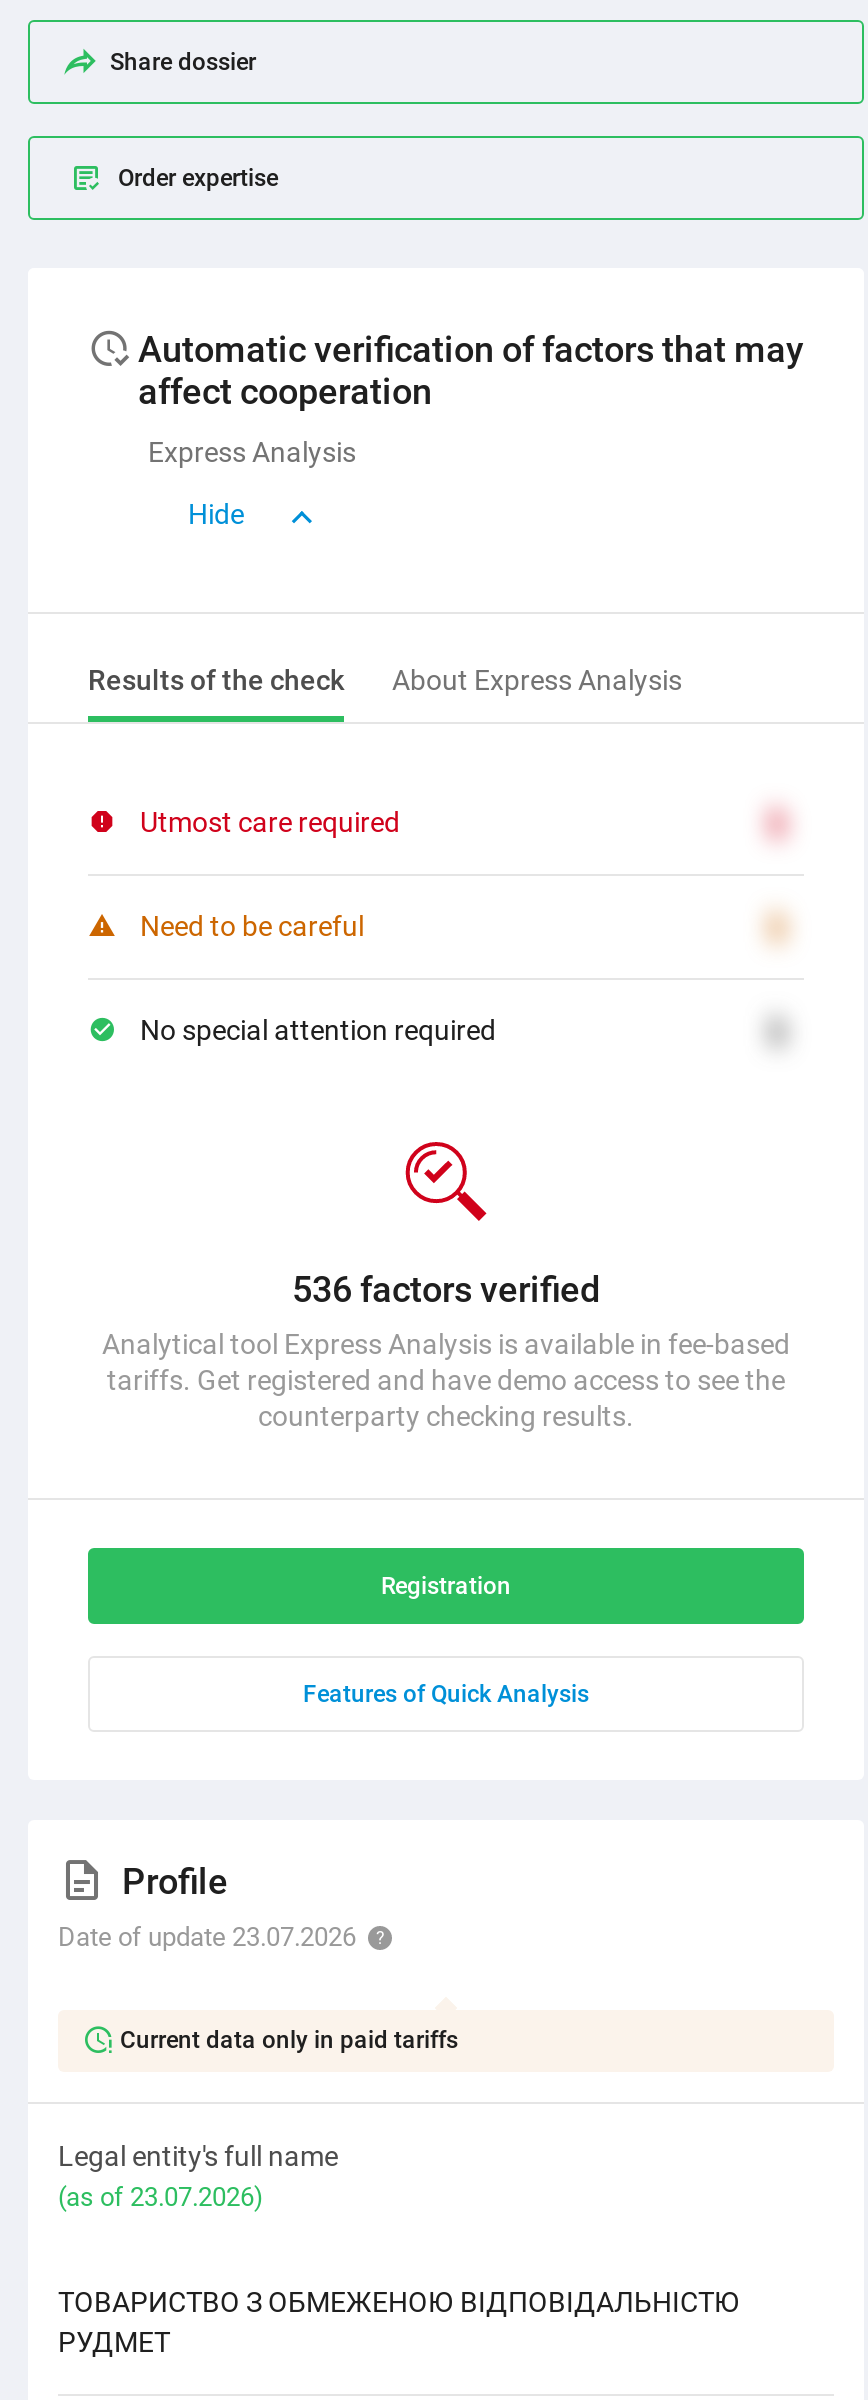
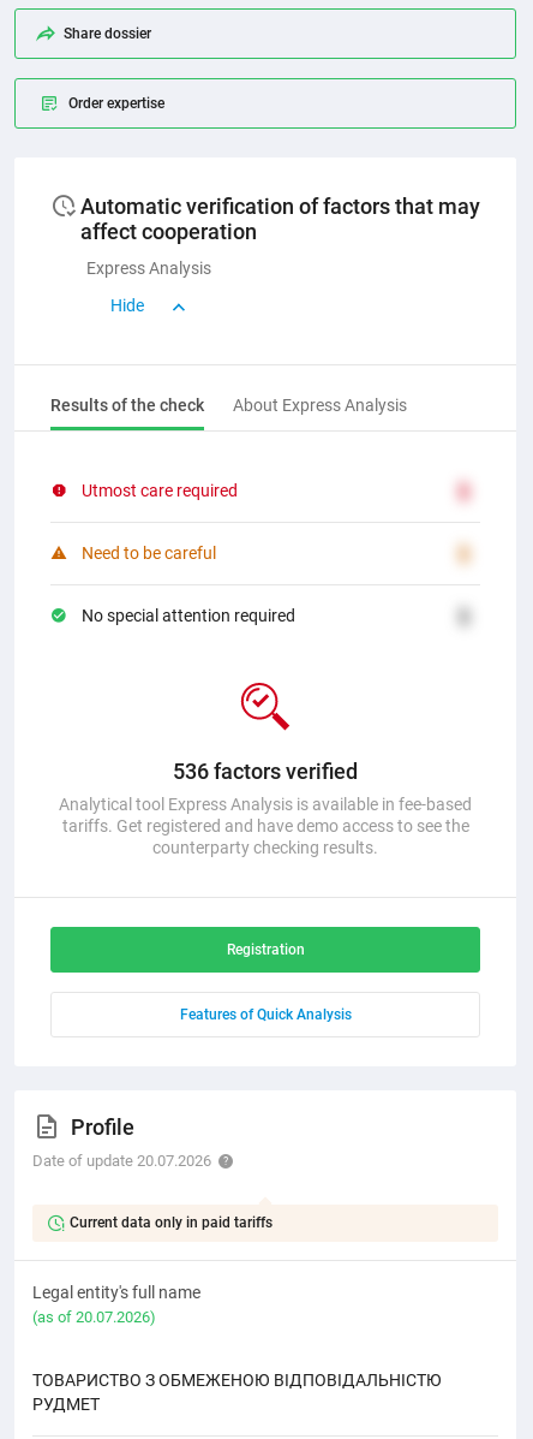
- Date of update 23.07.2026
+ Date of update 20.07.2026

- (as of 23.07.2026)
+ (as of 20.07.2026)
